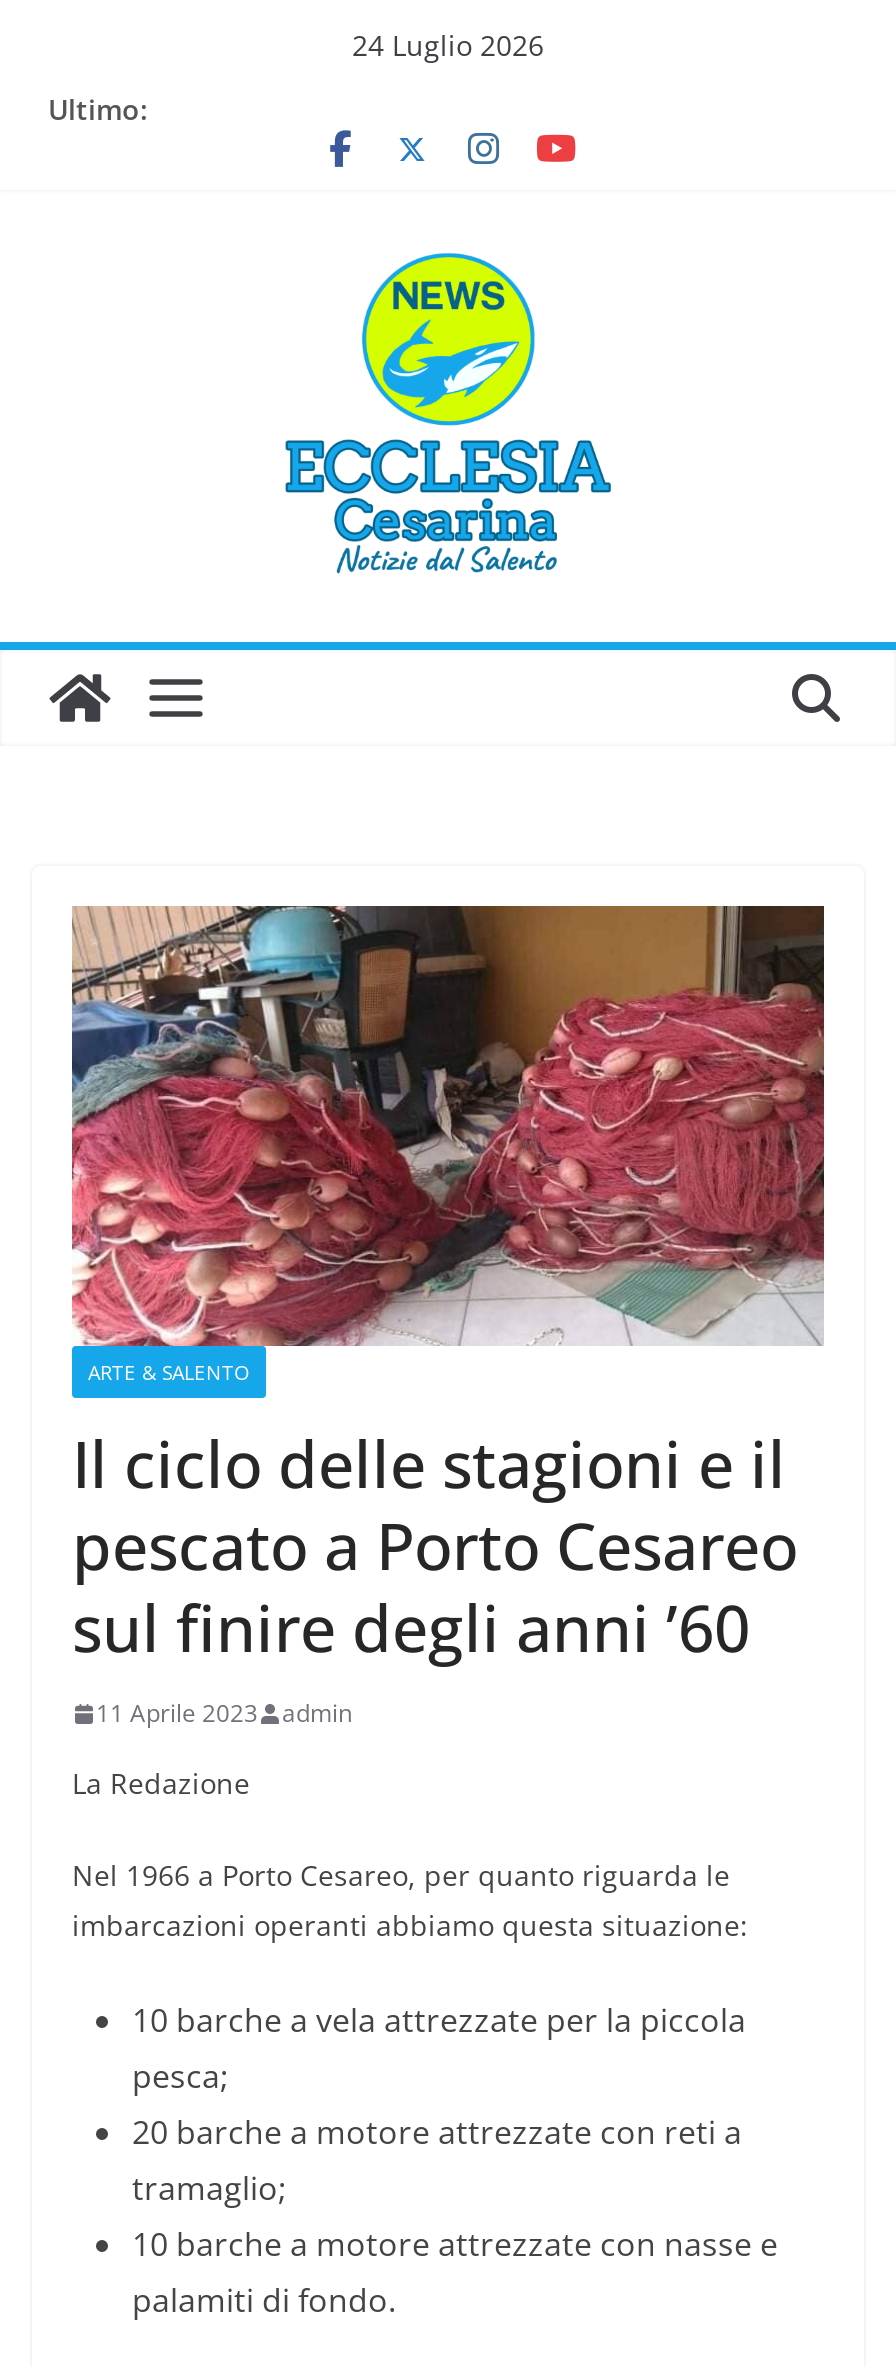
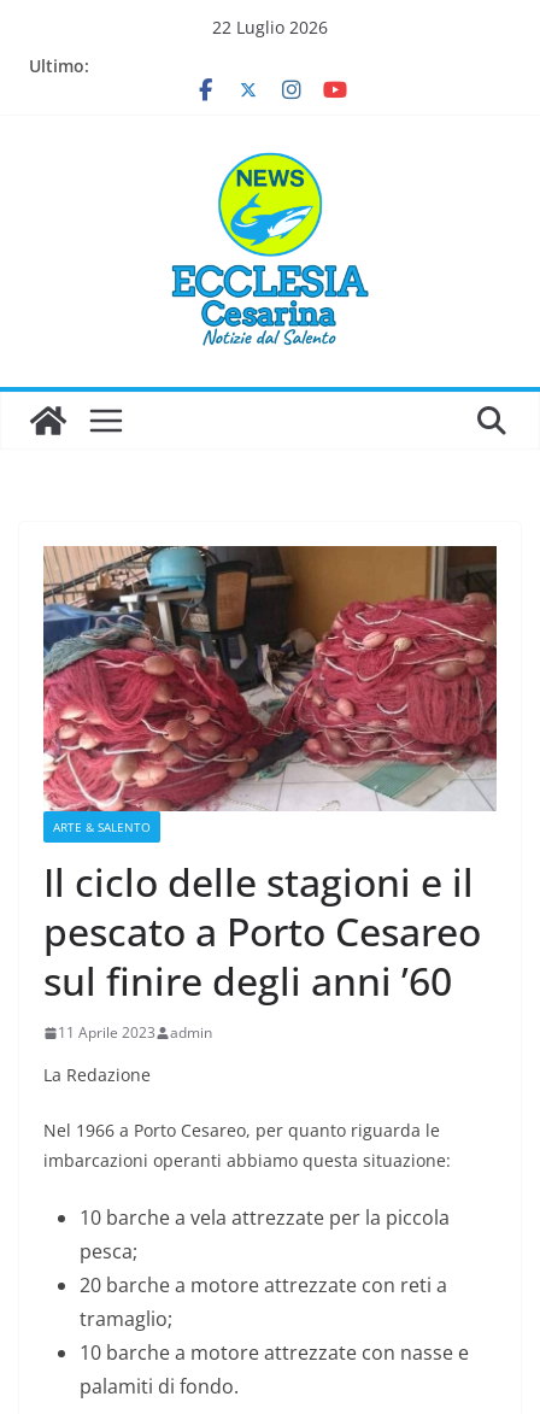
- 24 Luglio 2026
+ 22 Luglio 2026
